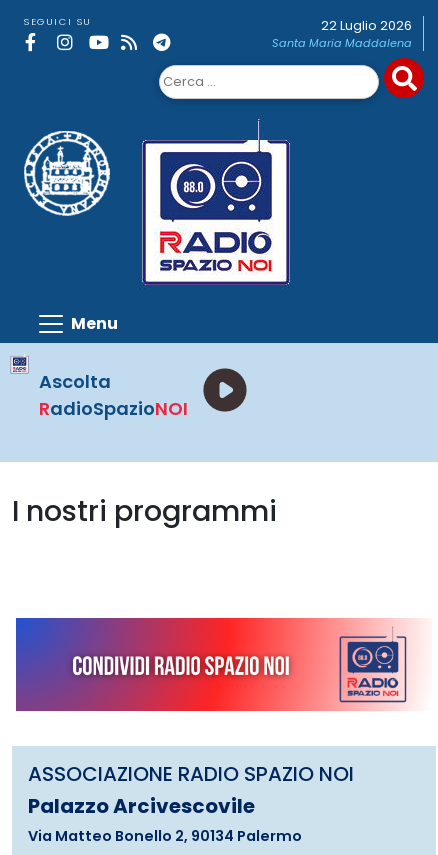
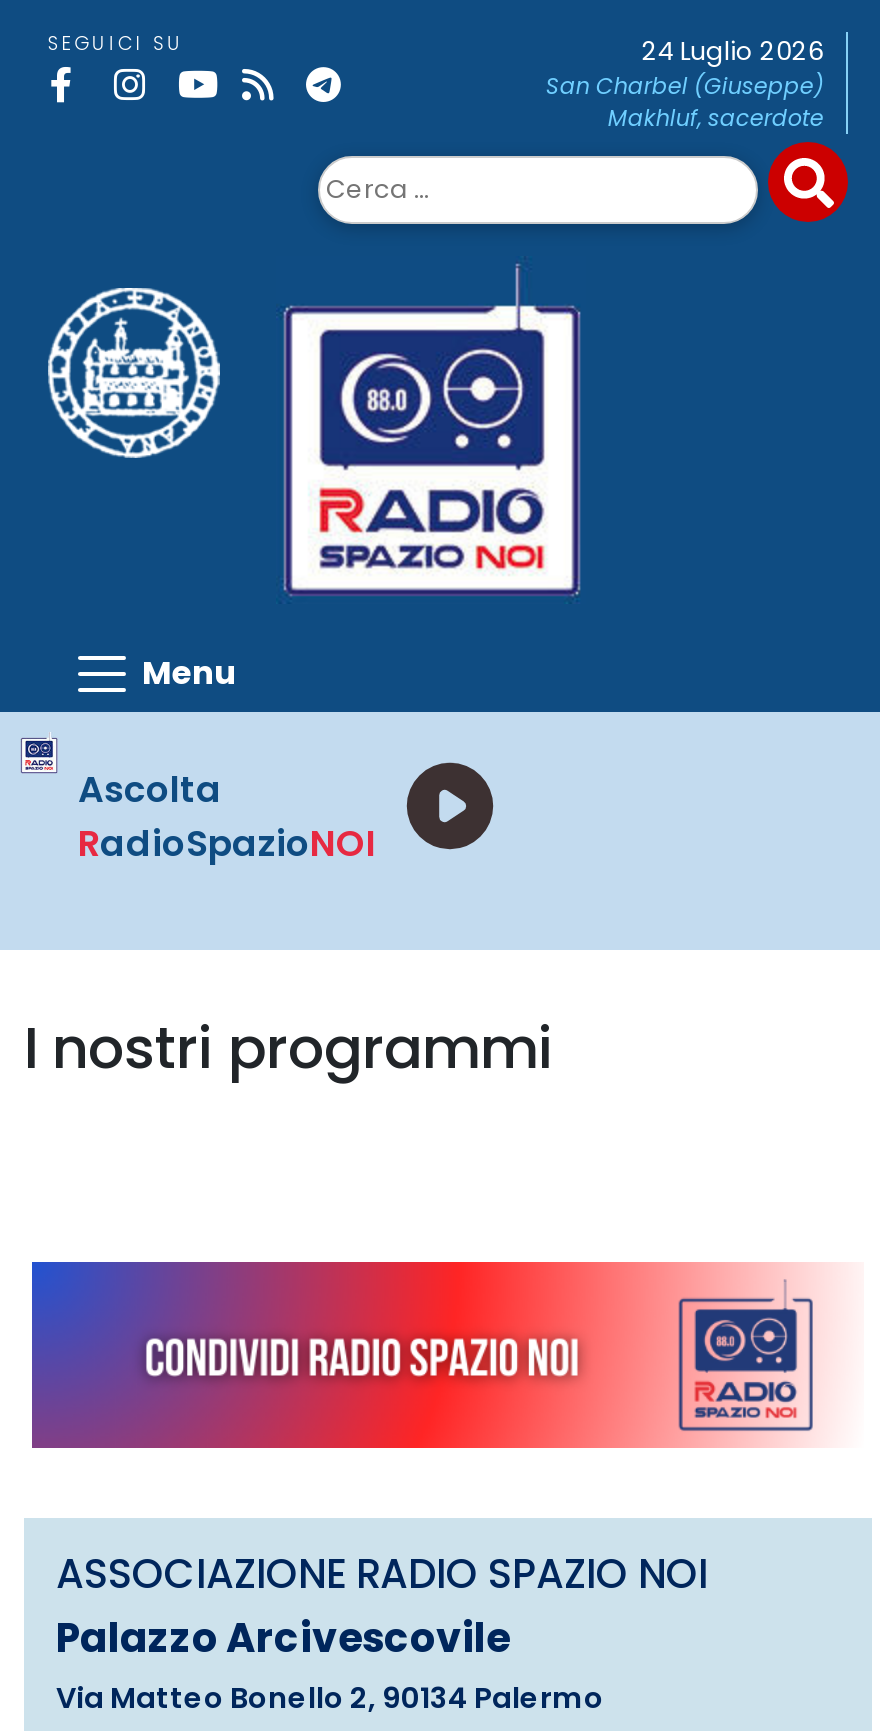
- 22 Luglio 2026
- Santa Maria Maddalena
+ 24 Luglio 2026
+ San Charbel (Giuseppe)
+ Makhluf, sacerdote
